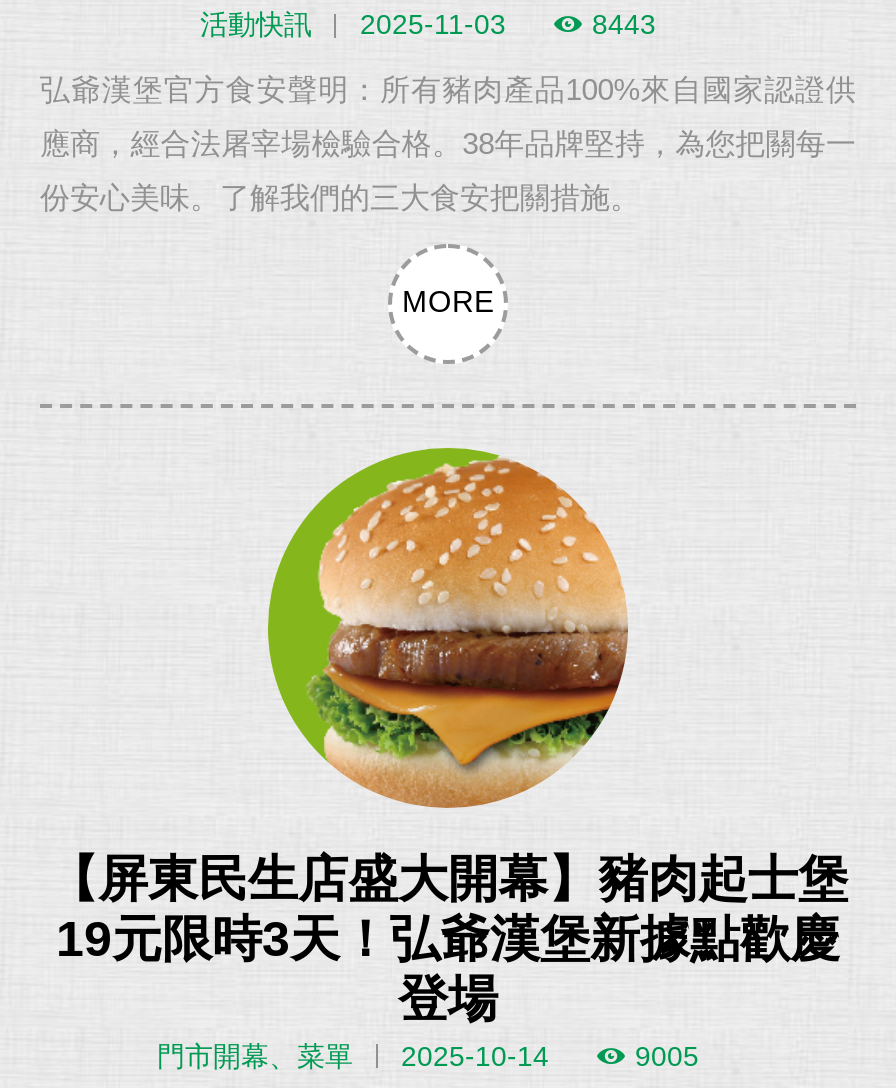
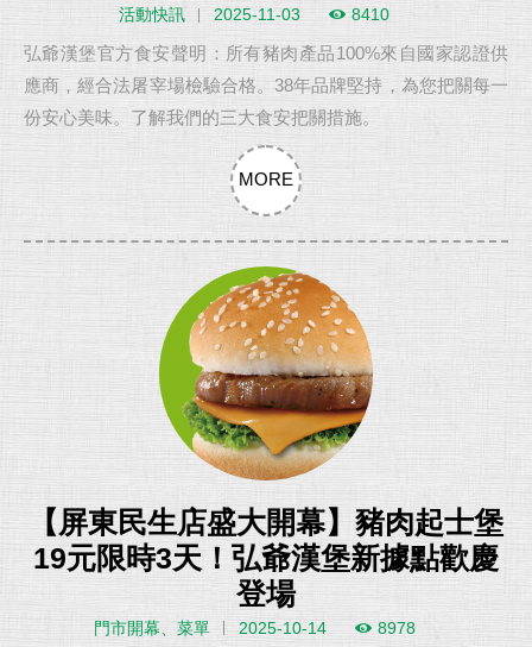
- 8443
+ 8410

- 9005
+ 8978
